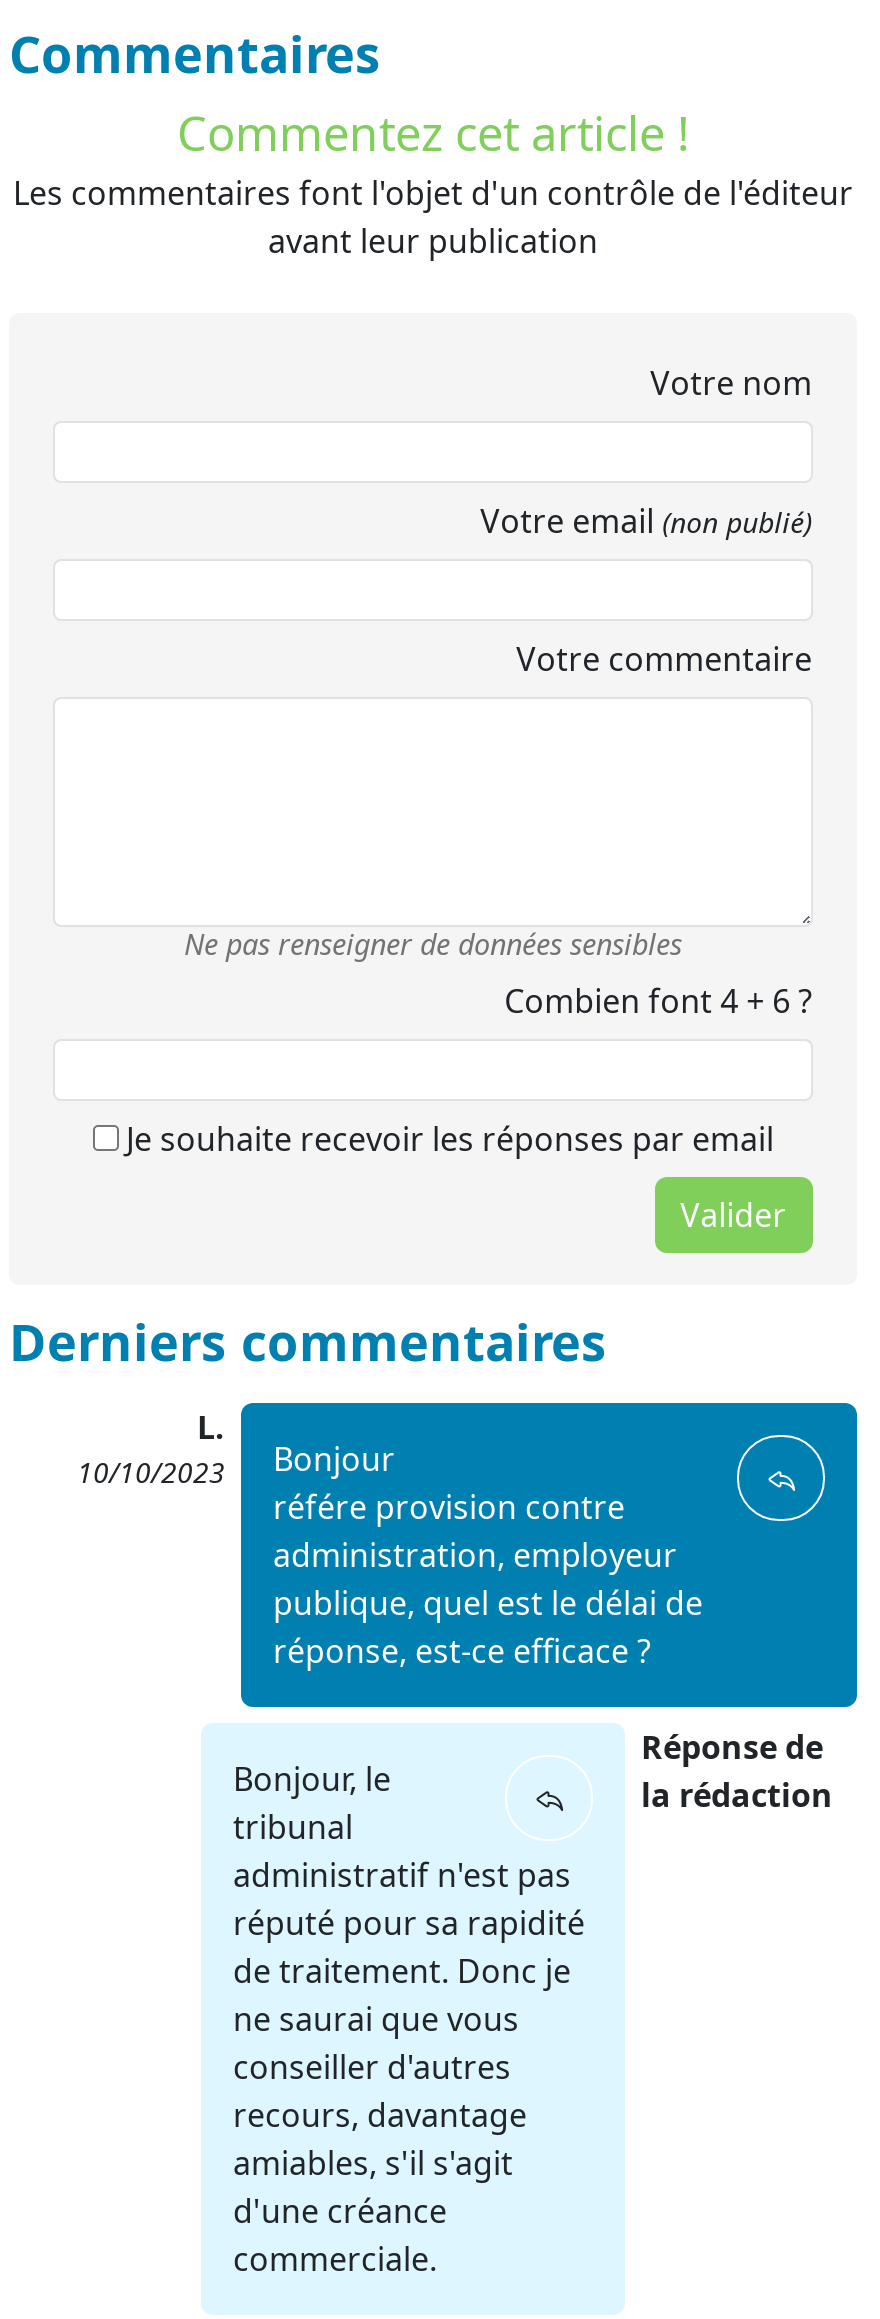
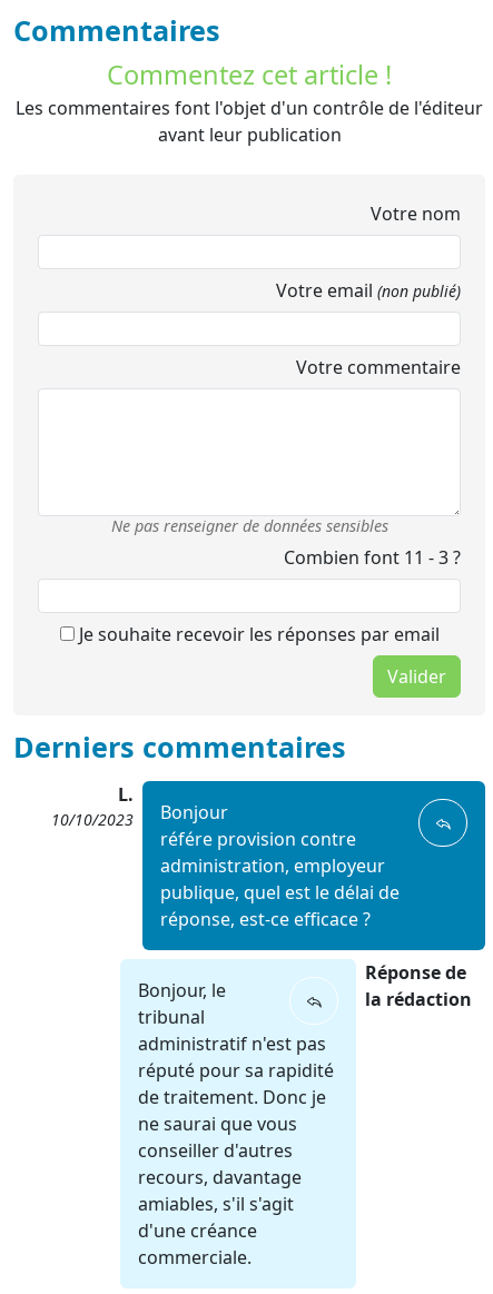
- Combien font 4 6 ?
+ Combien font 11 3 ?
